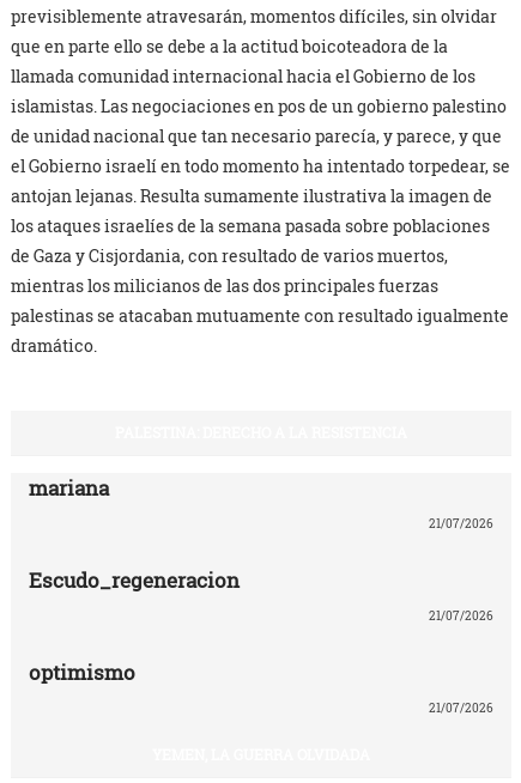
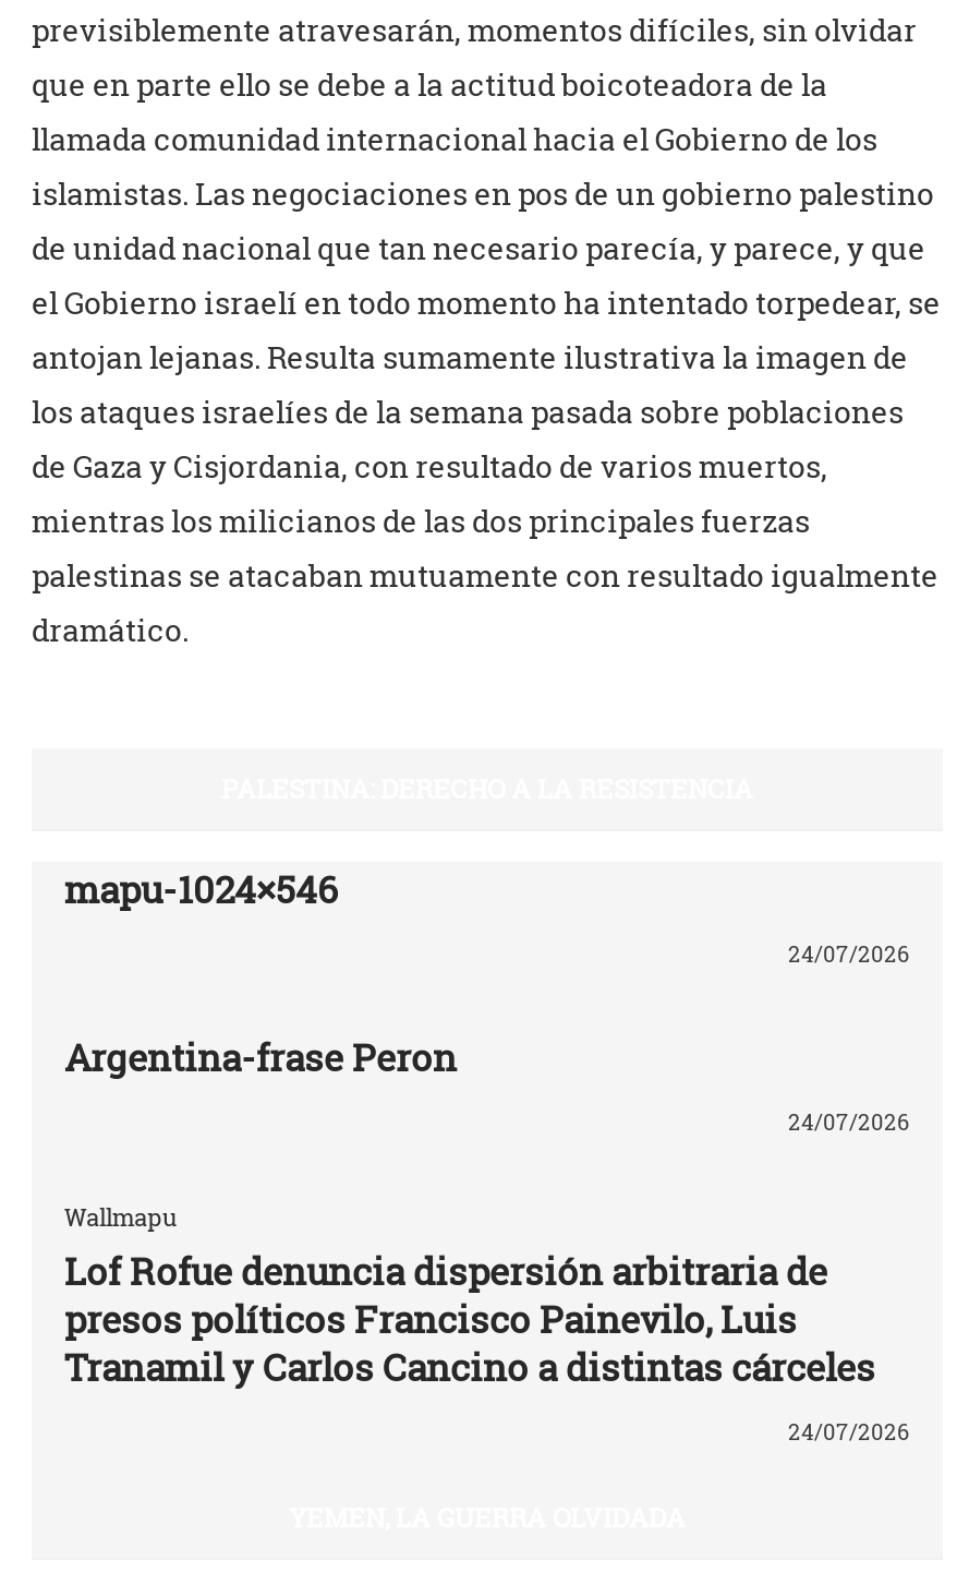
- mariana
+ mapu-1024×546

- 21/07/2026
+ 24/07/2026

- Escudo_regeneracion
+ Argentina-frase Peron

- 21/07/2026
+ 24/07/2026

- optimismo
+ Wallmapu
+ Lof Rofue denuncia dispersión arbitraria de
+ presos políticos Francisco Painevilo, Luis
+ Tranamil y Carlos Cancino a distintas cárceles

- 21/07/2026
+ 24/07/2026
